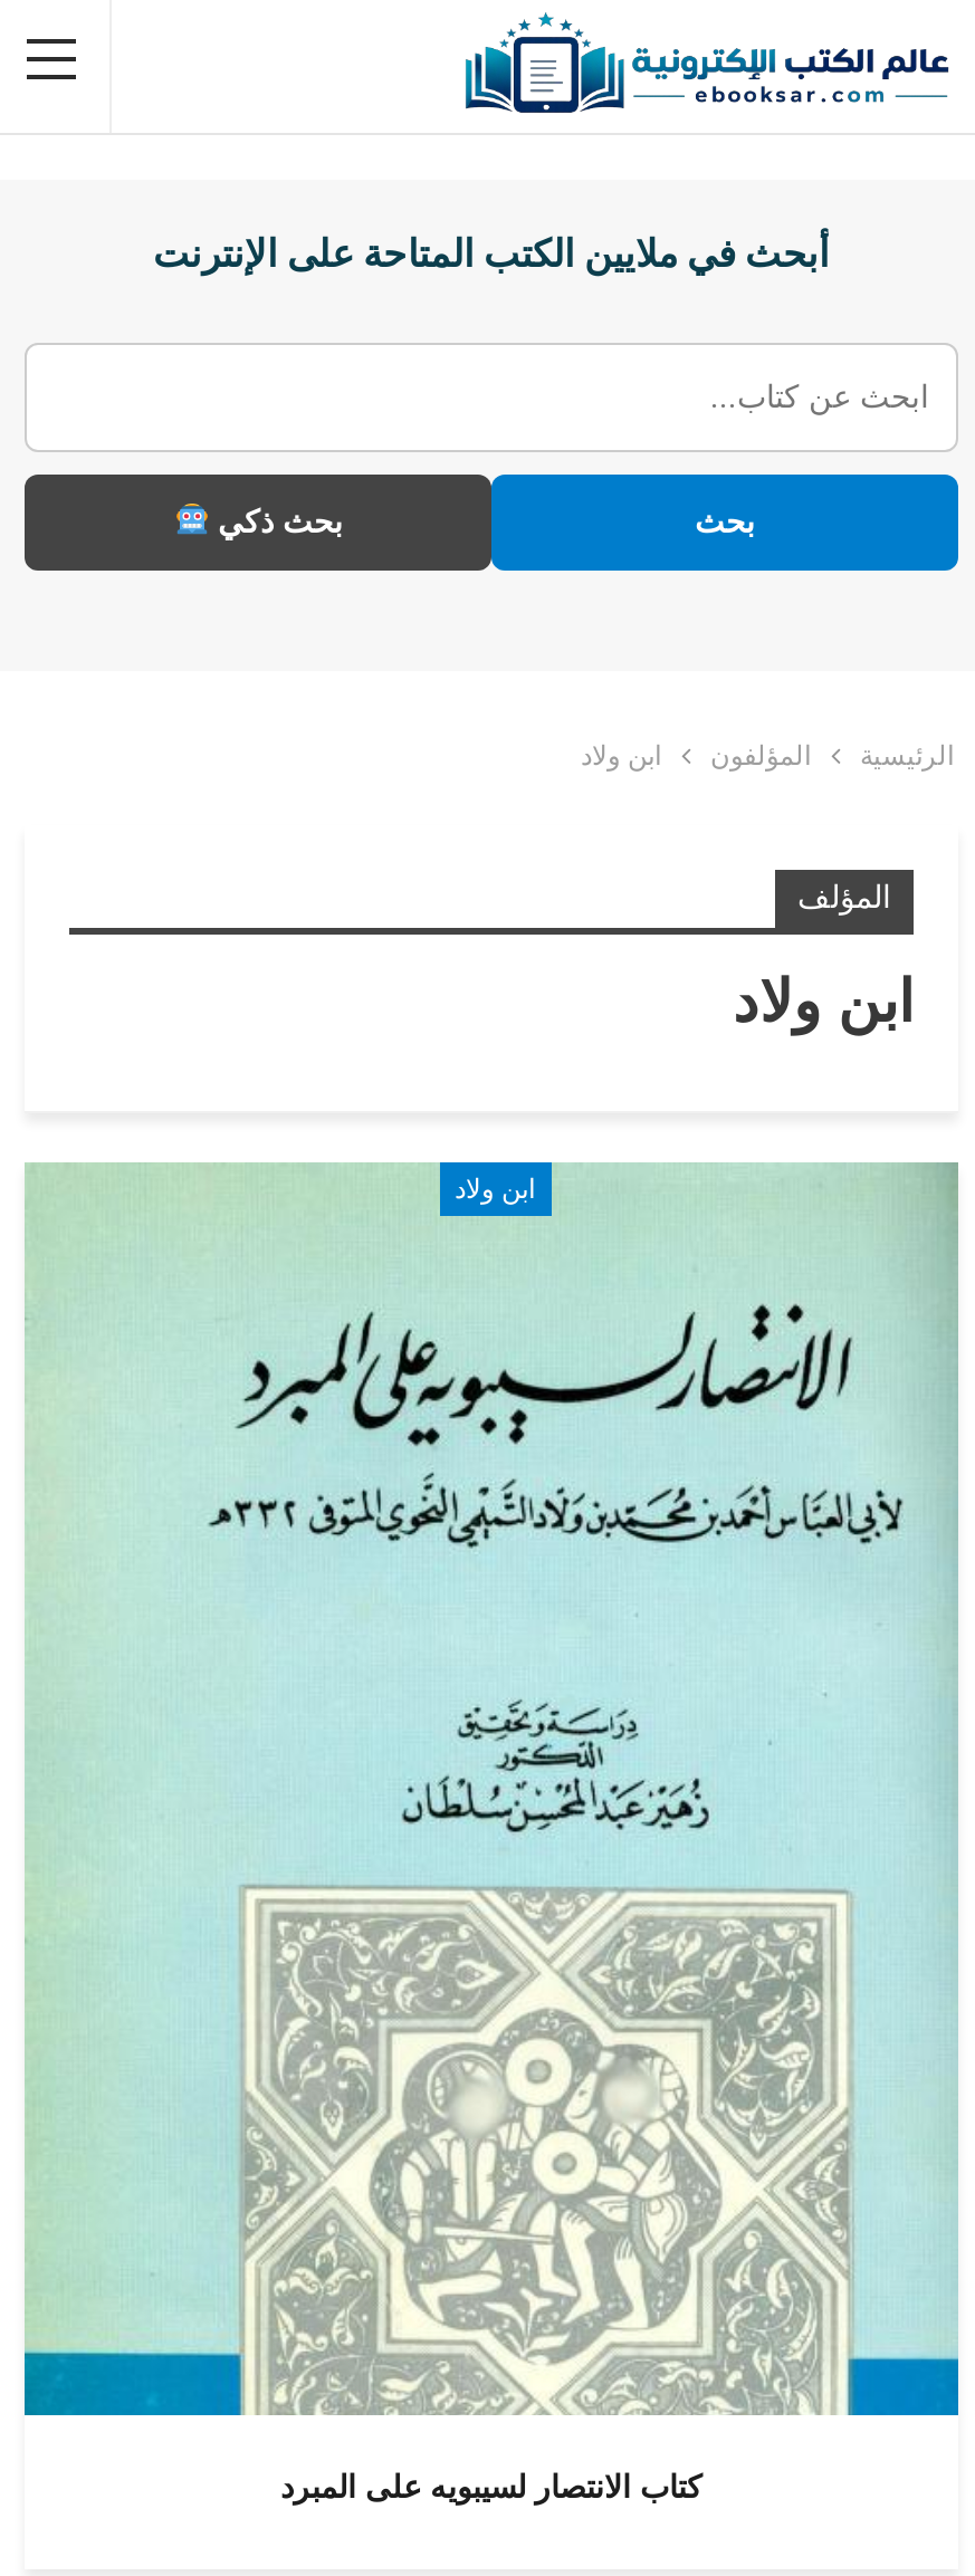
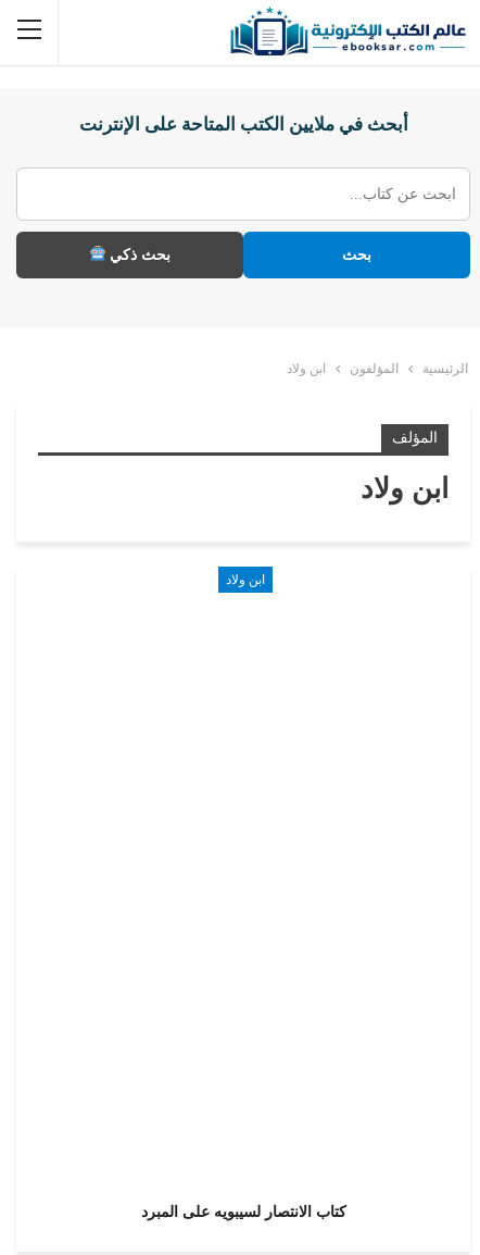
- [image]
